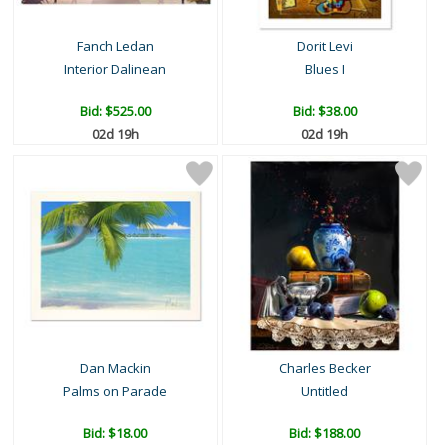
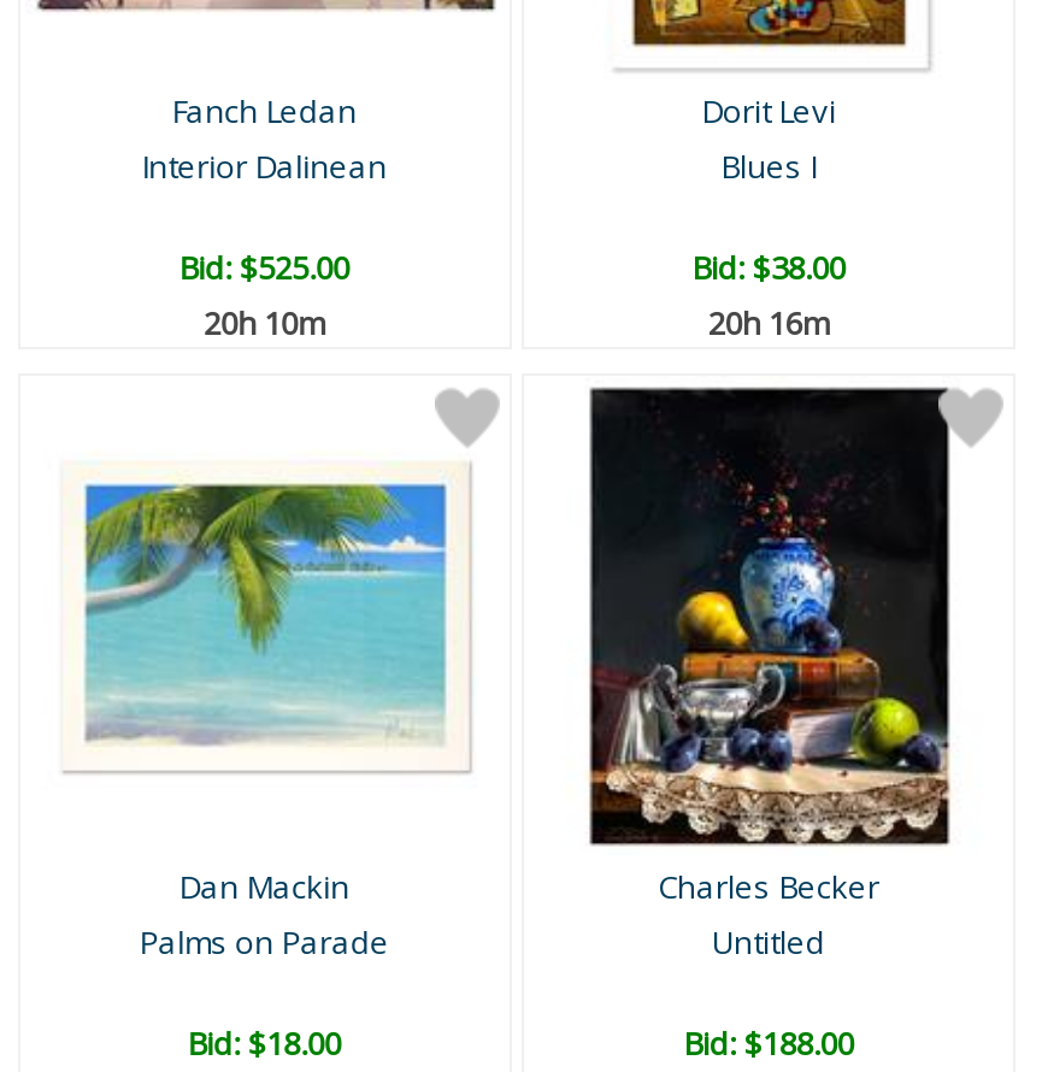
- 02d 19h
+ 20h 10m

- 02d 19h
+ 20h 16m
